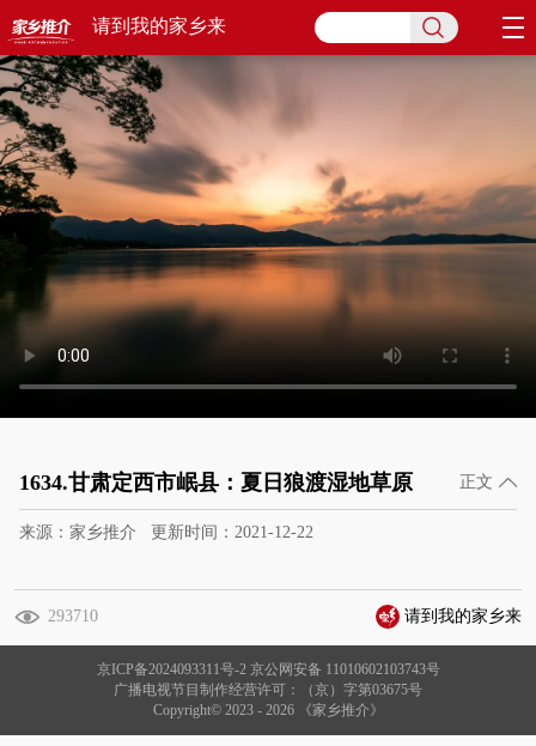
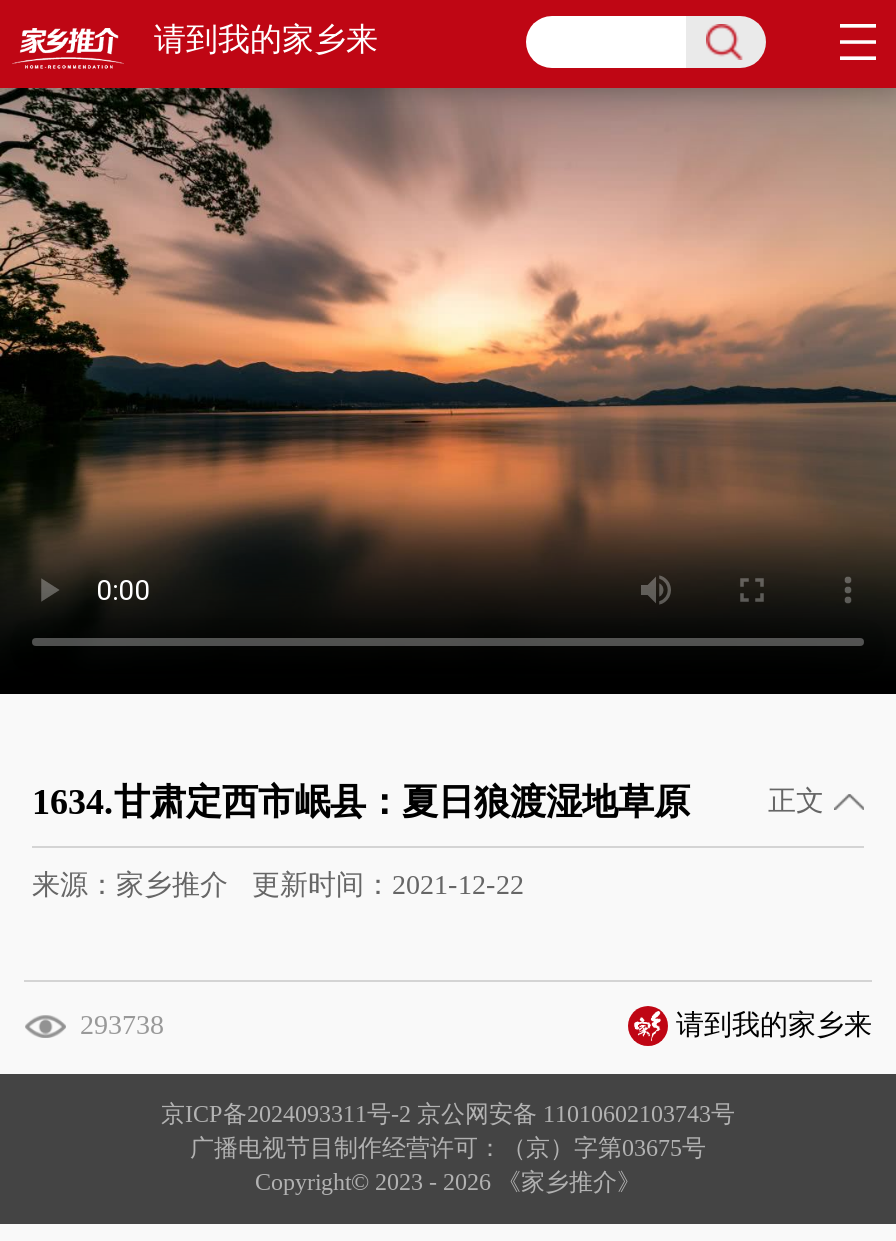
- 293710
+ 293738
